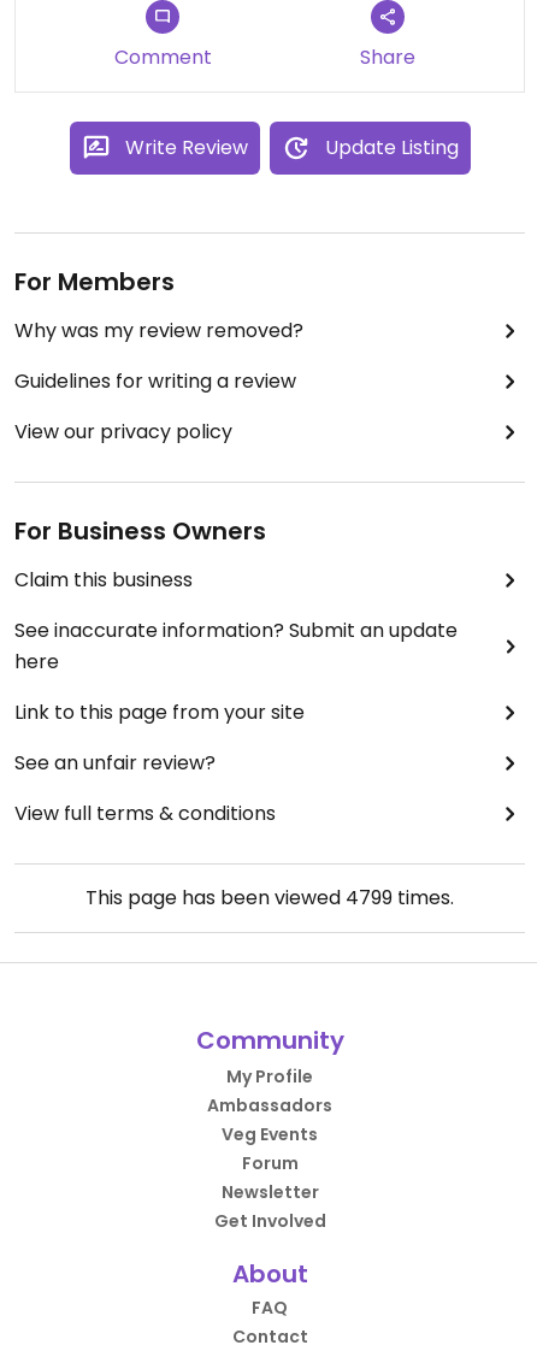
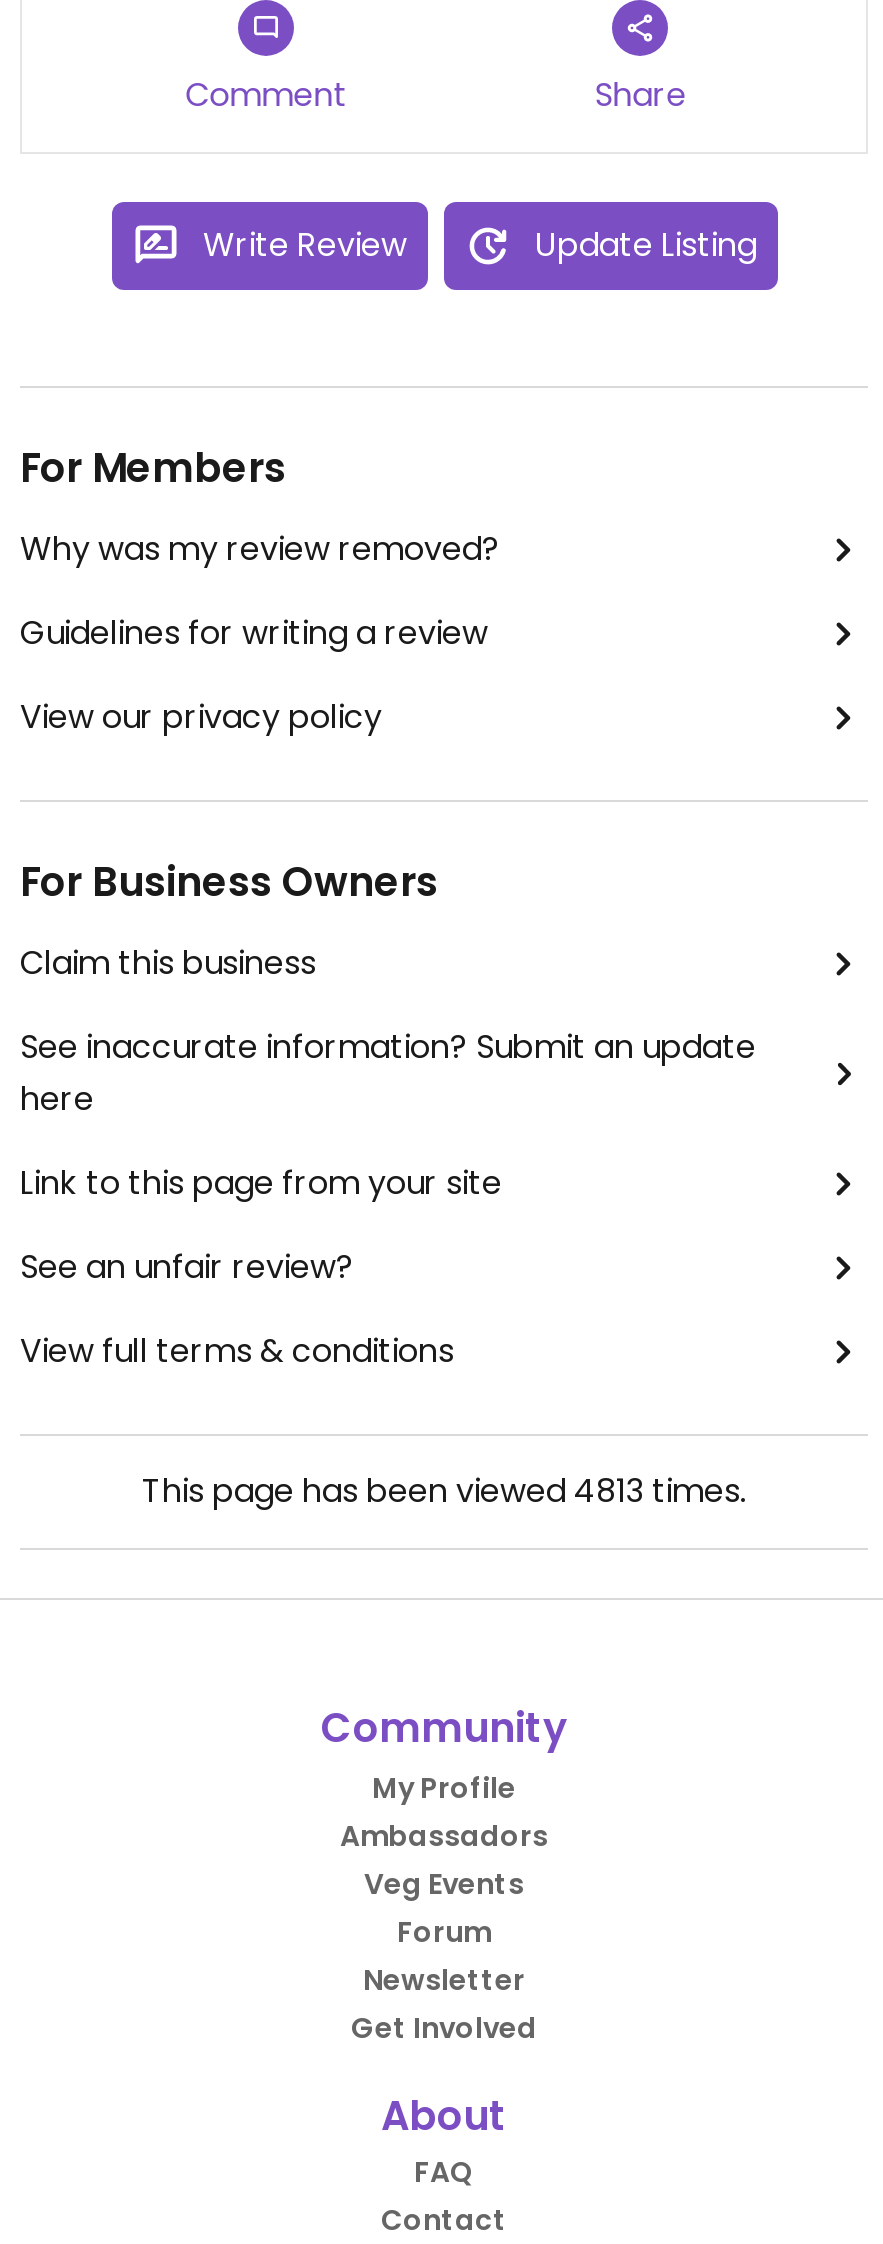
- This page has been viewed 4799 times.
+ This page has been viewed 4813 times.
